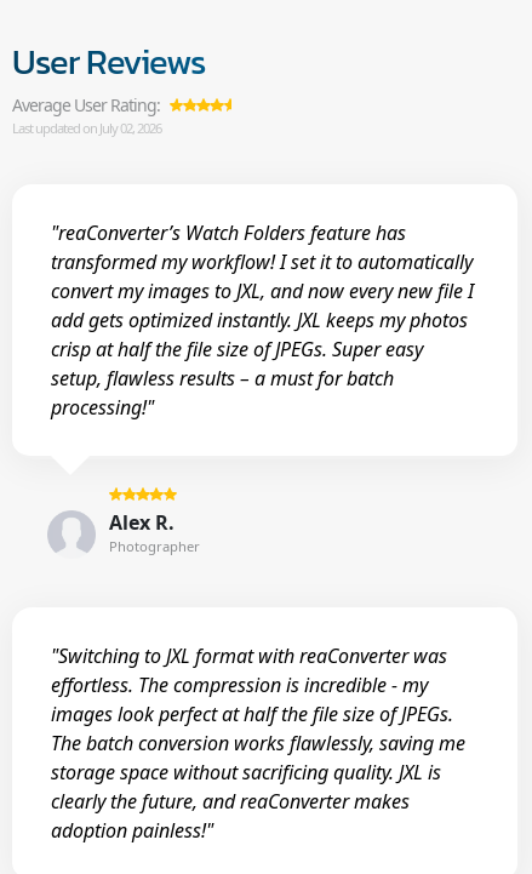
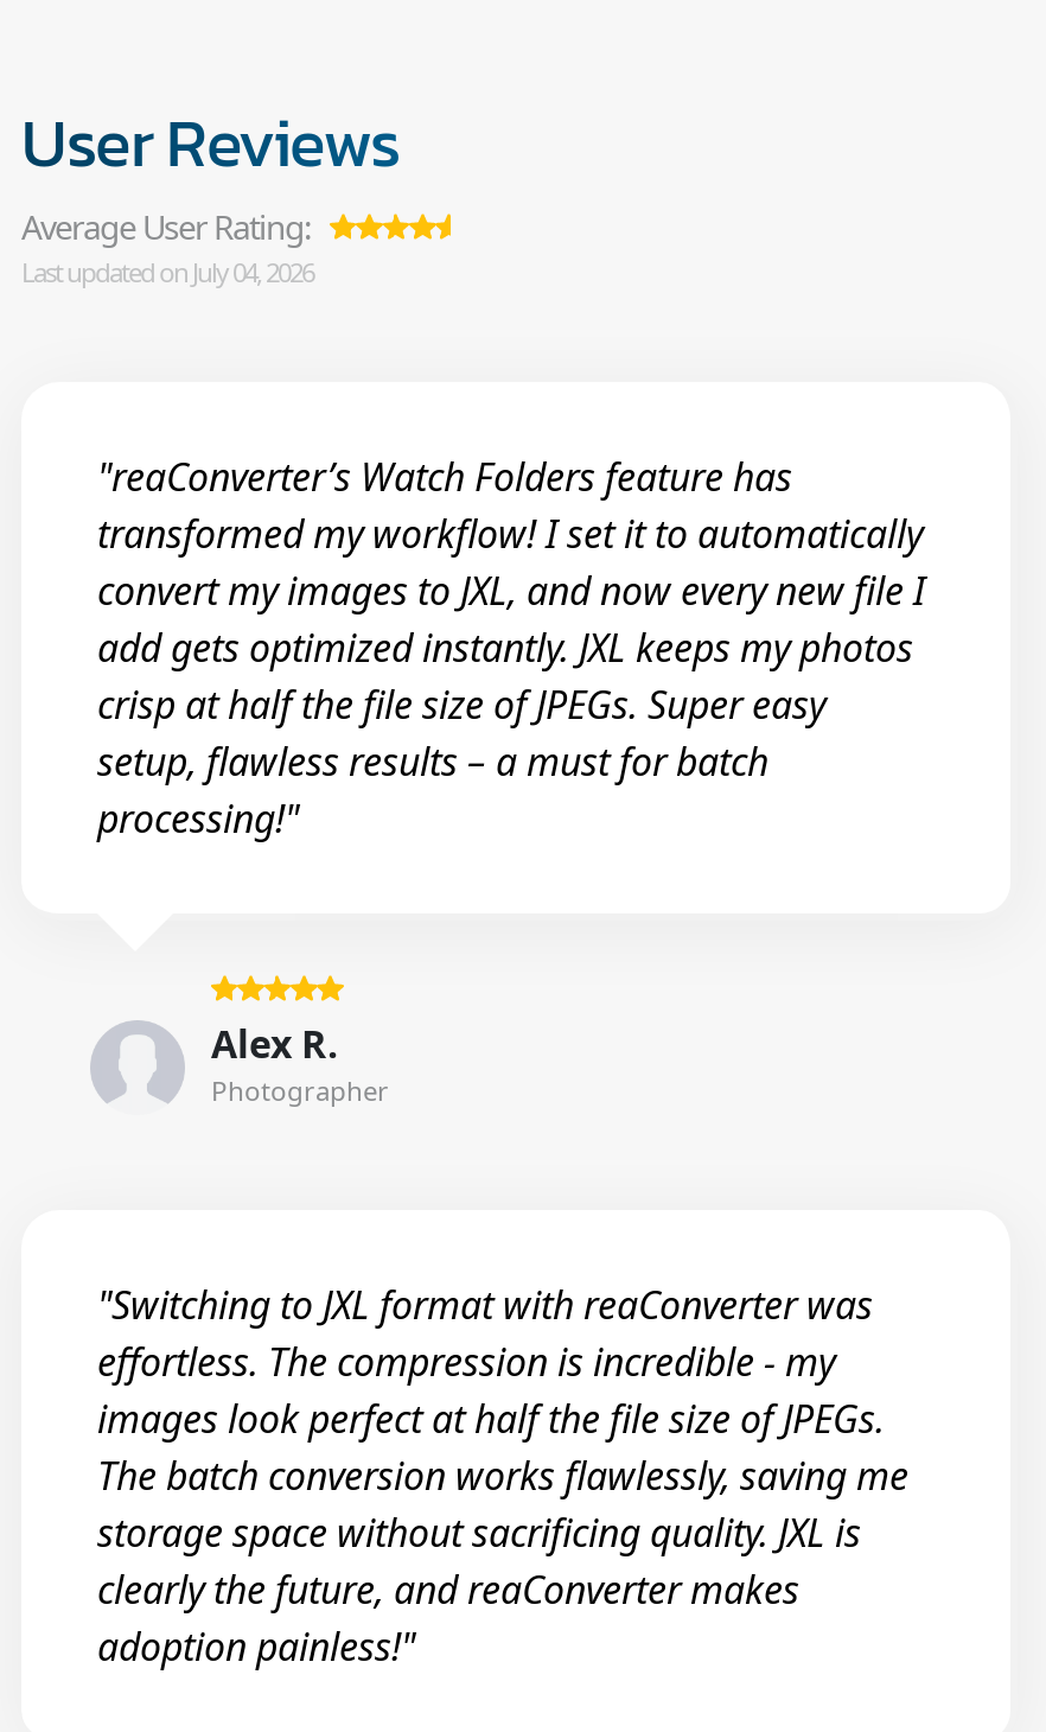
- Last updated on July 02, 2026
+ Last updated on July 04, 2026
